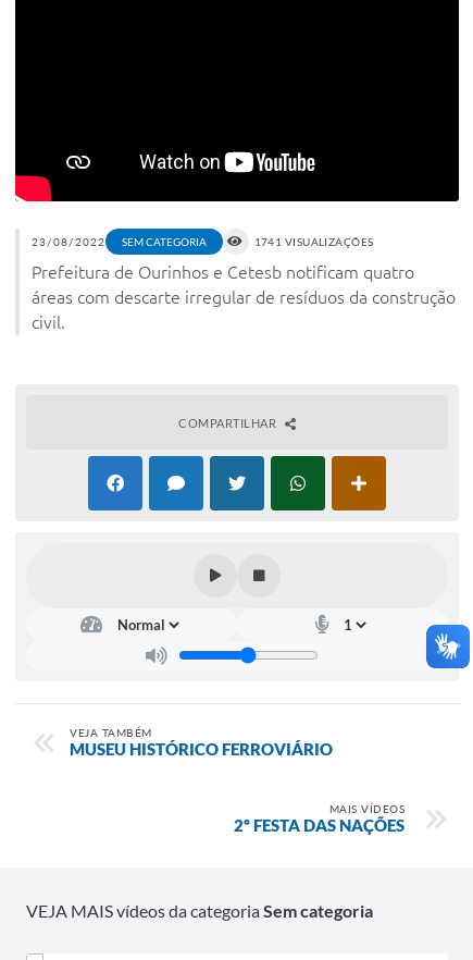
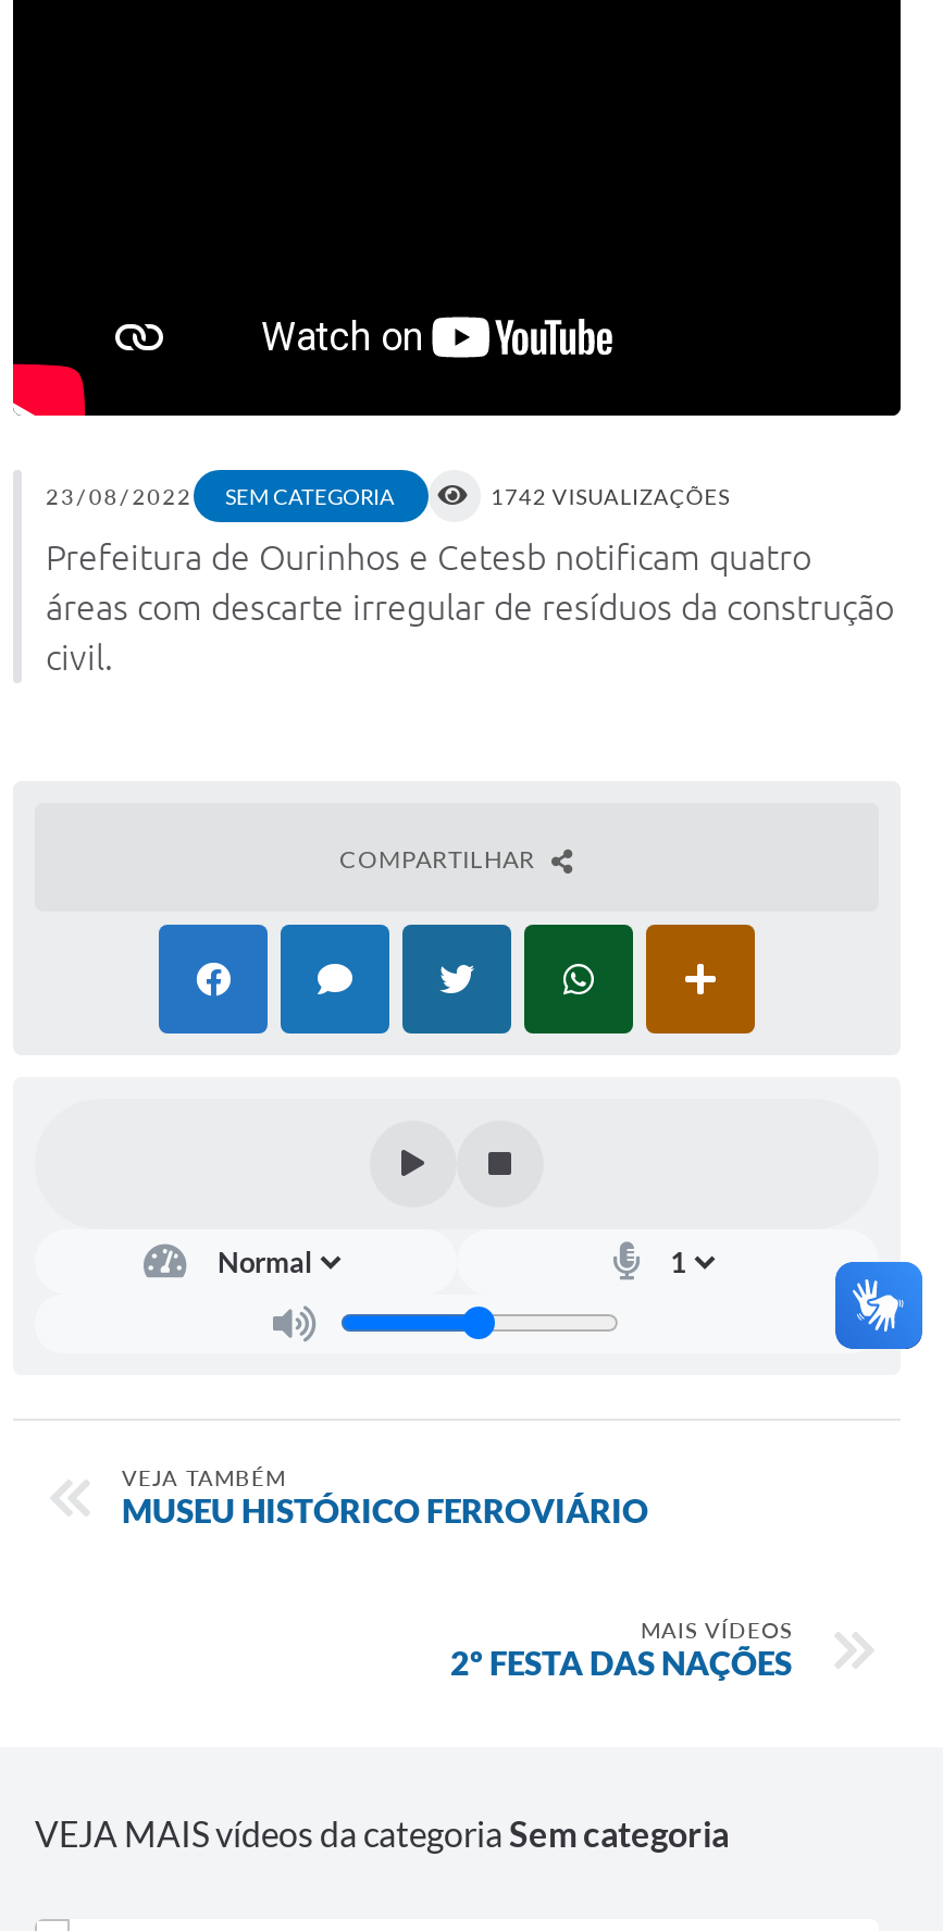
- 1741 VISUALIZAÇÕES
+ 1742 VISUALIZAÇÕES
